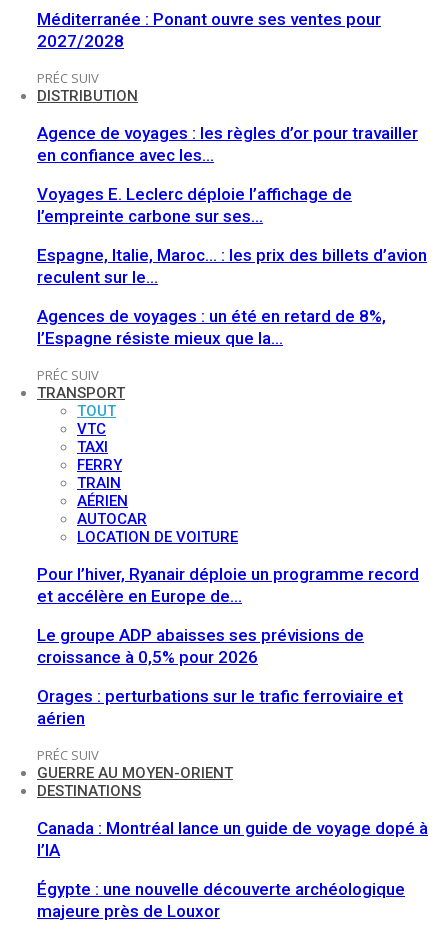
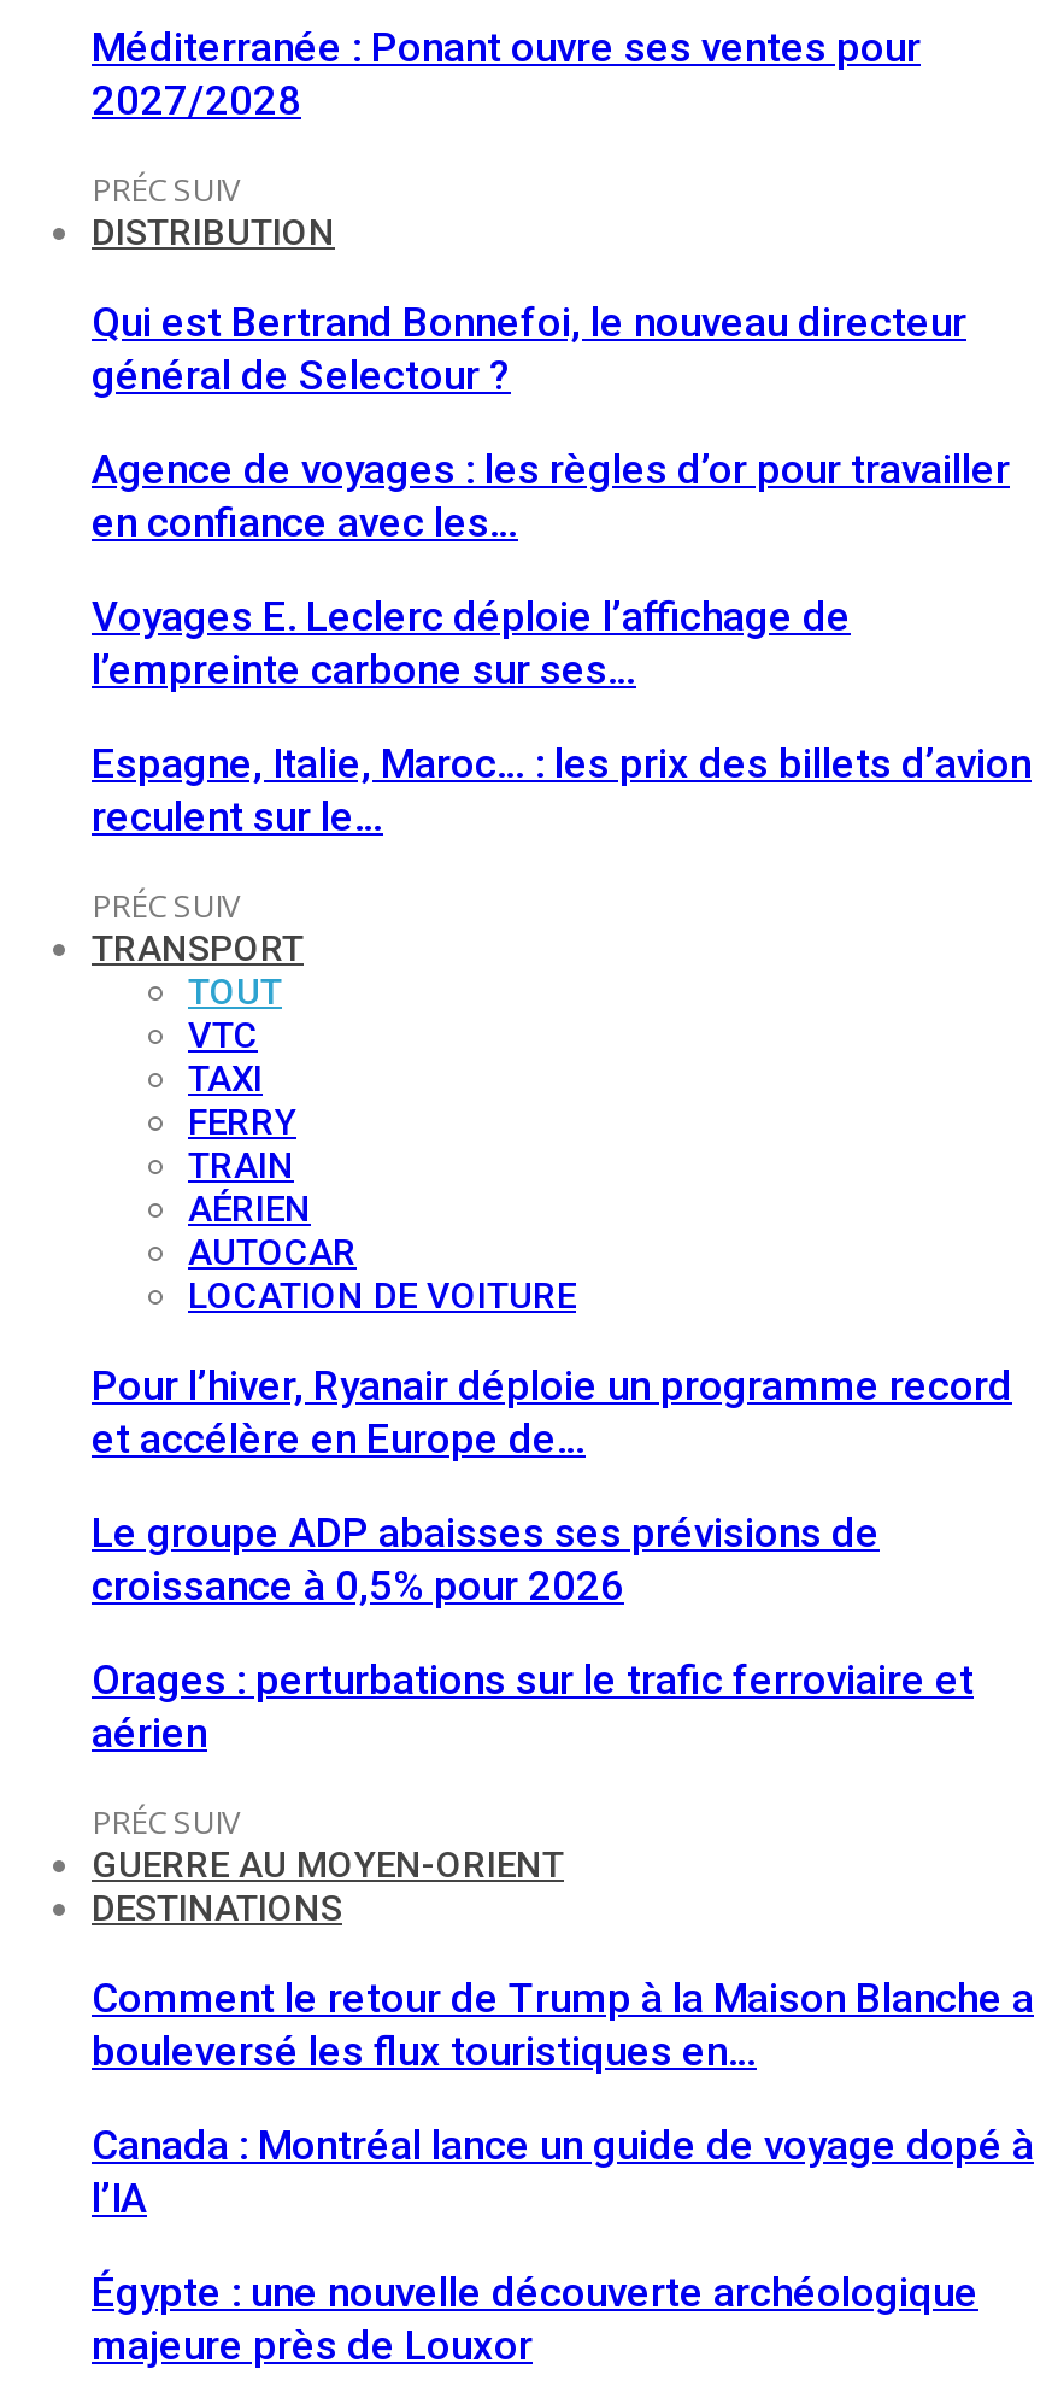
+ Qui est Bertrand Bonnefoi, le nouveau directeur
+ général de Selectour ?

- Agences de voyages : un été en retard de 8%,
- l’Espagne résiste mieux que la…

+ Comment le retour de Trump à la Maison Blanche a
+ bouleversé les flux touristiques en…
